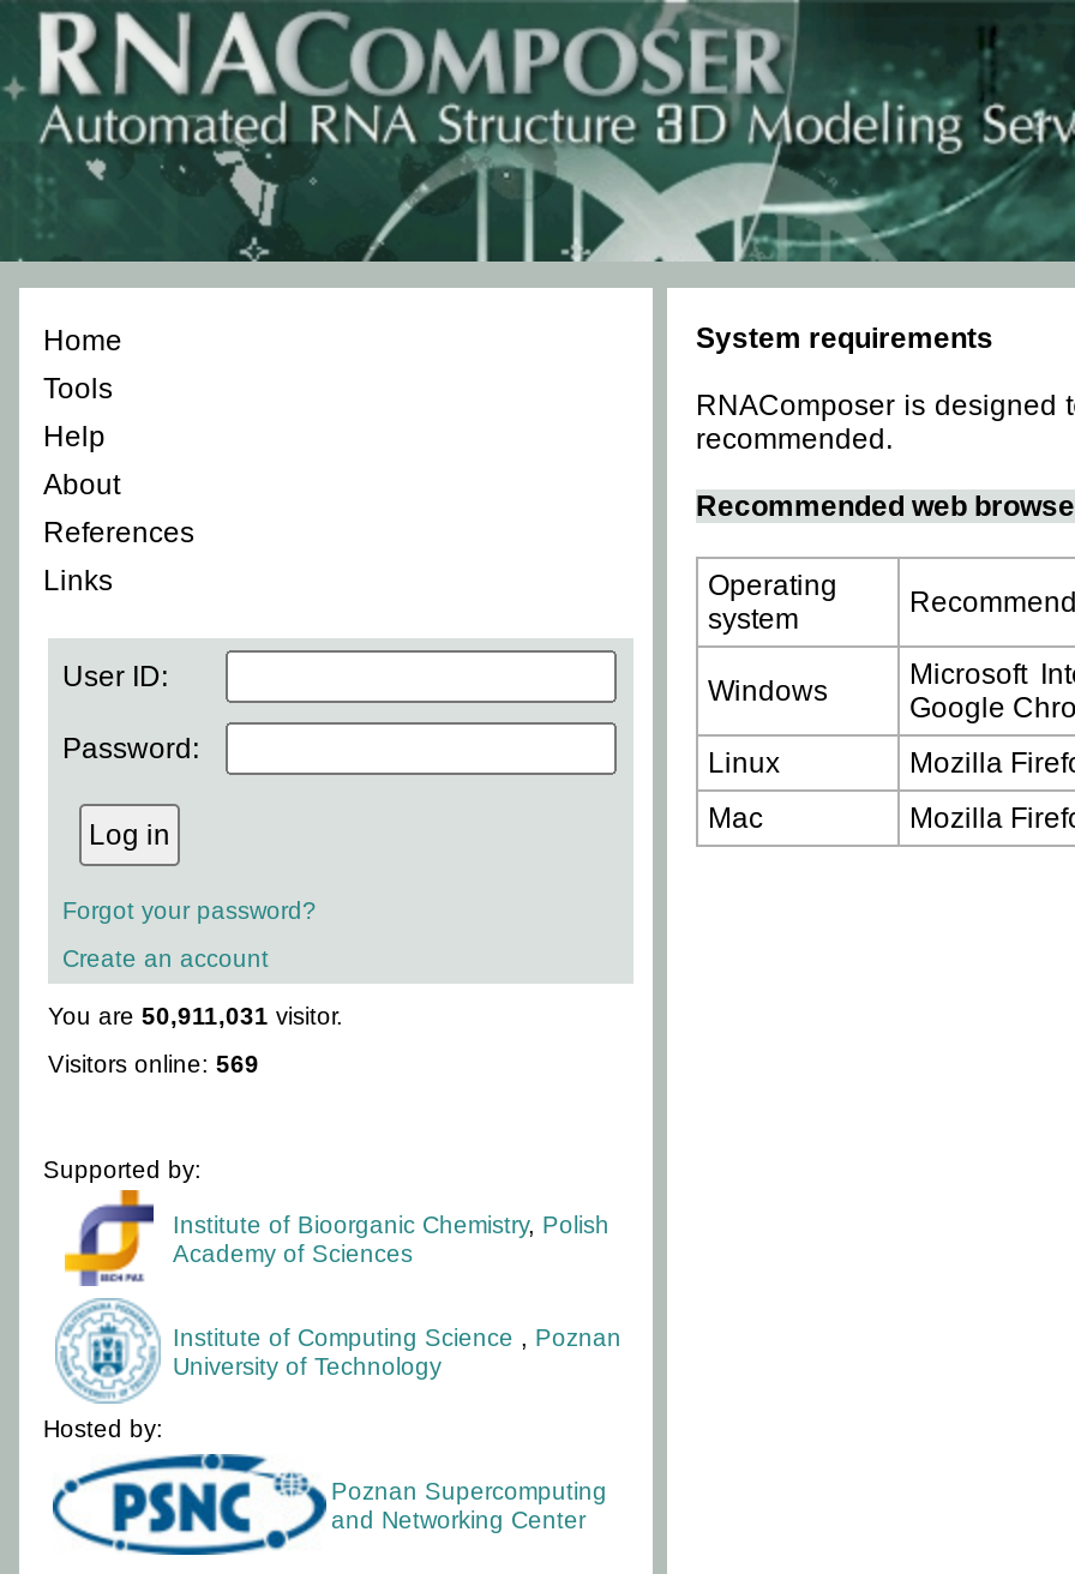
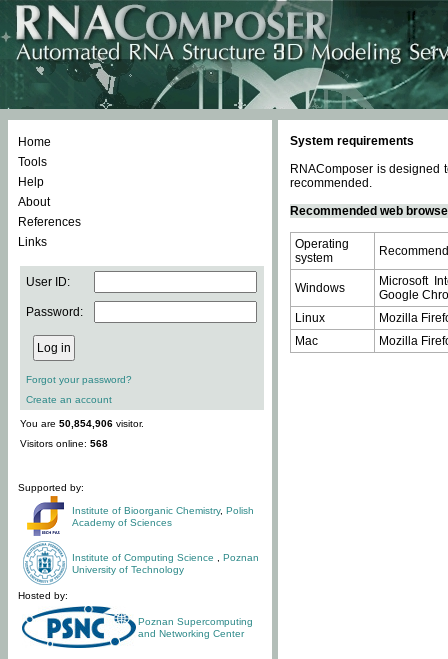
- You are 50,911,031 visitor.
+ You are 50,854,906 visitor.

- Visitors online: 569
+ Visitors online: 568
